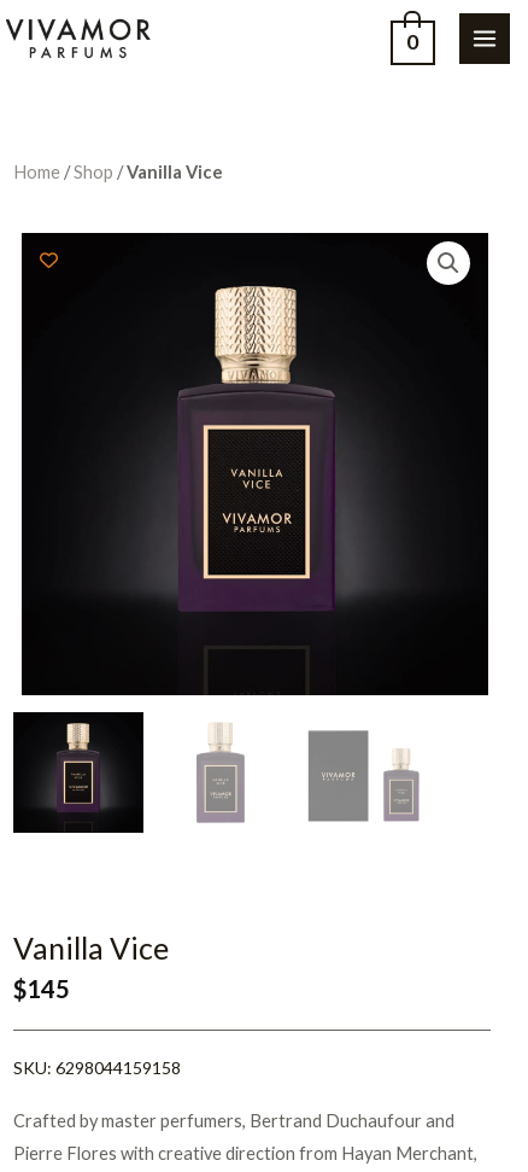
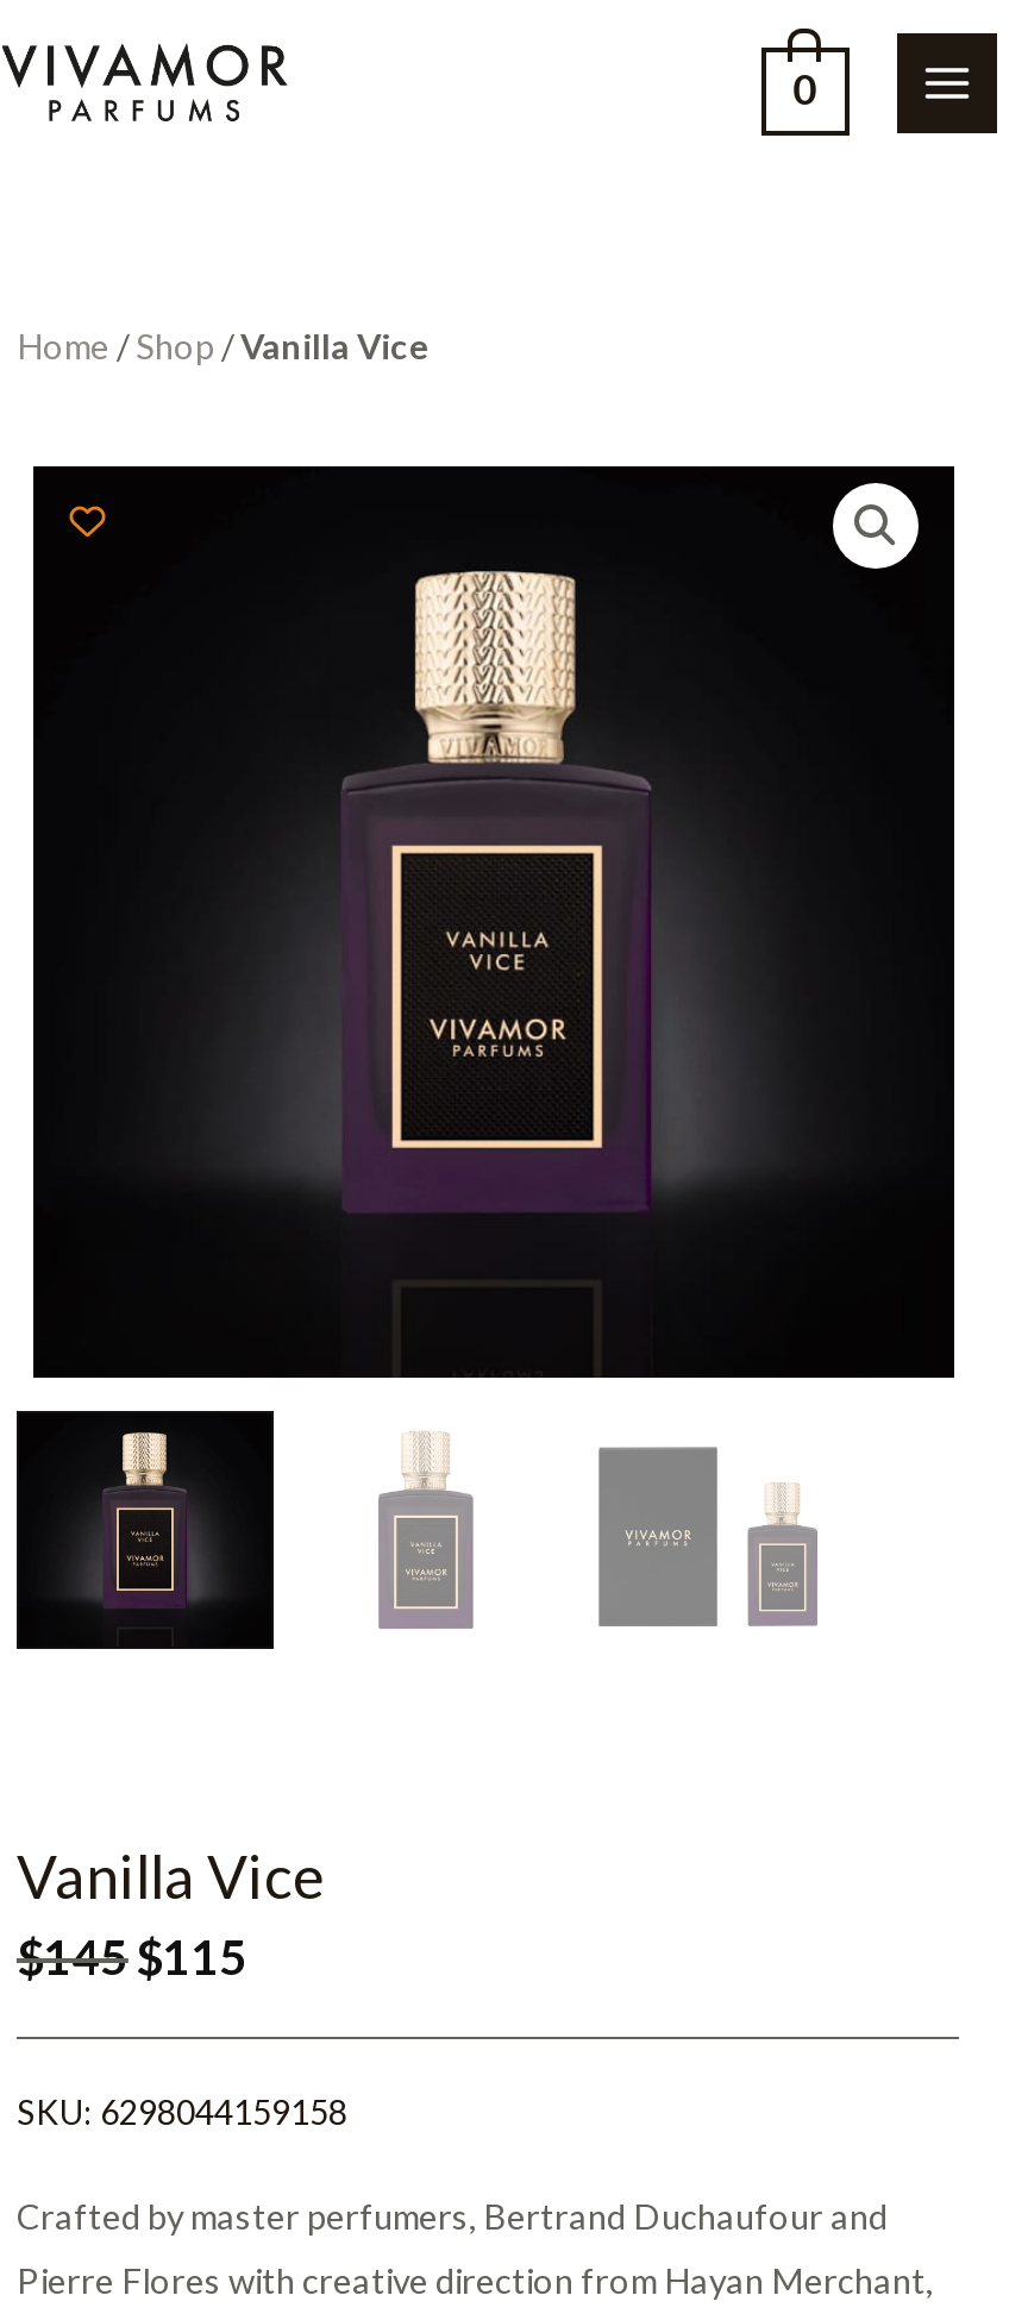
- $145
+ $145 $115
